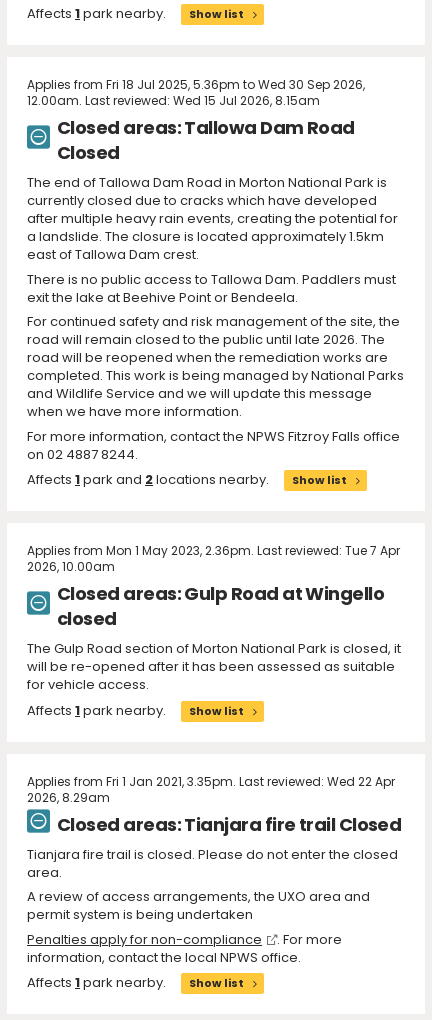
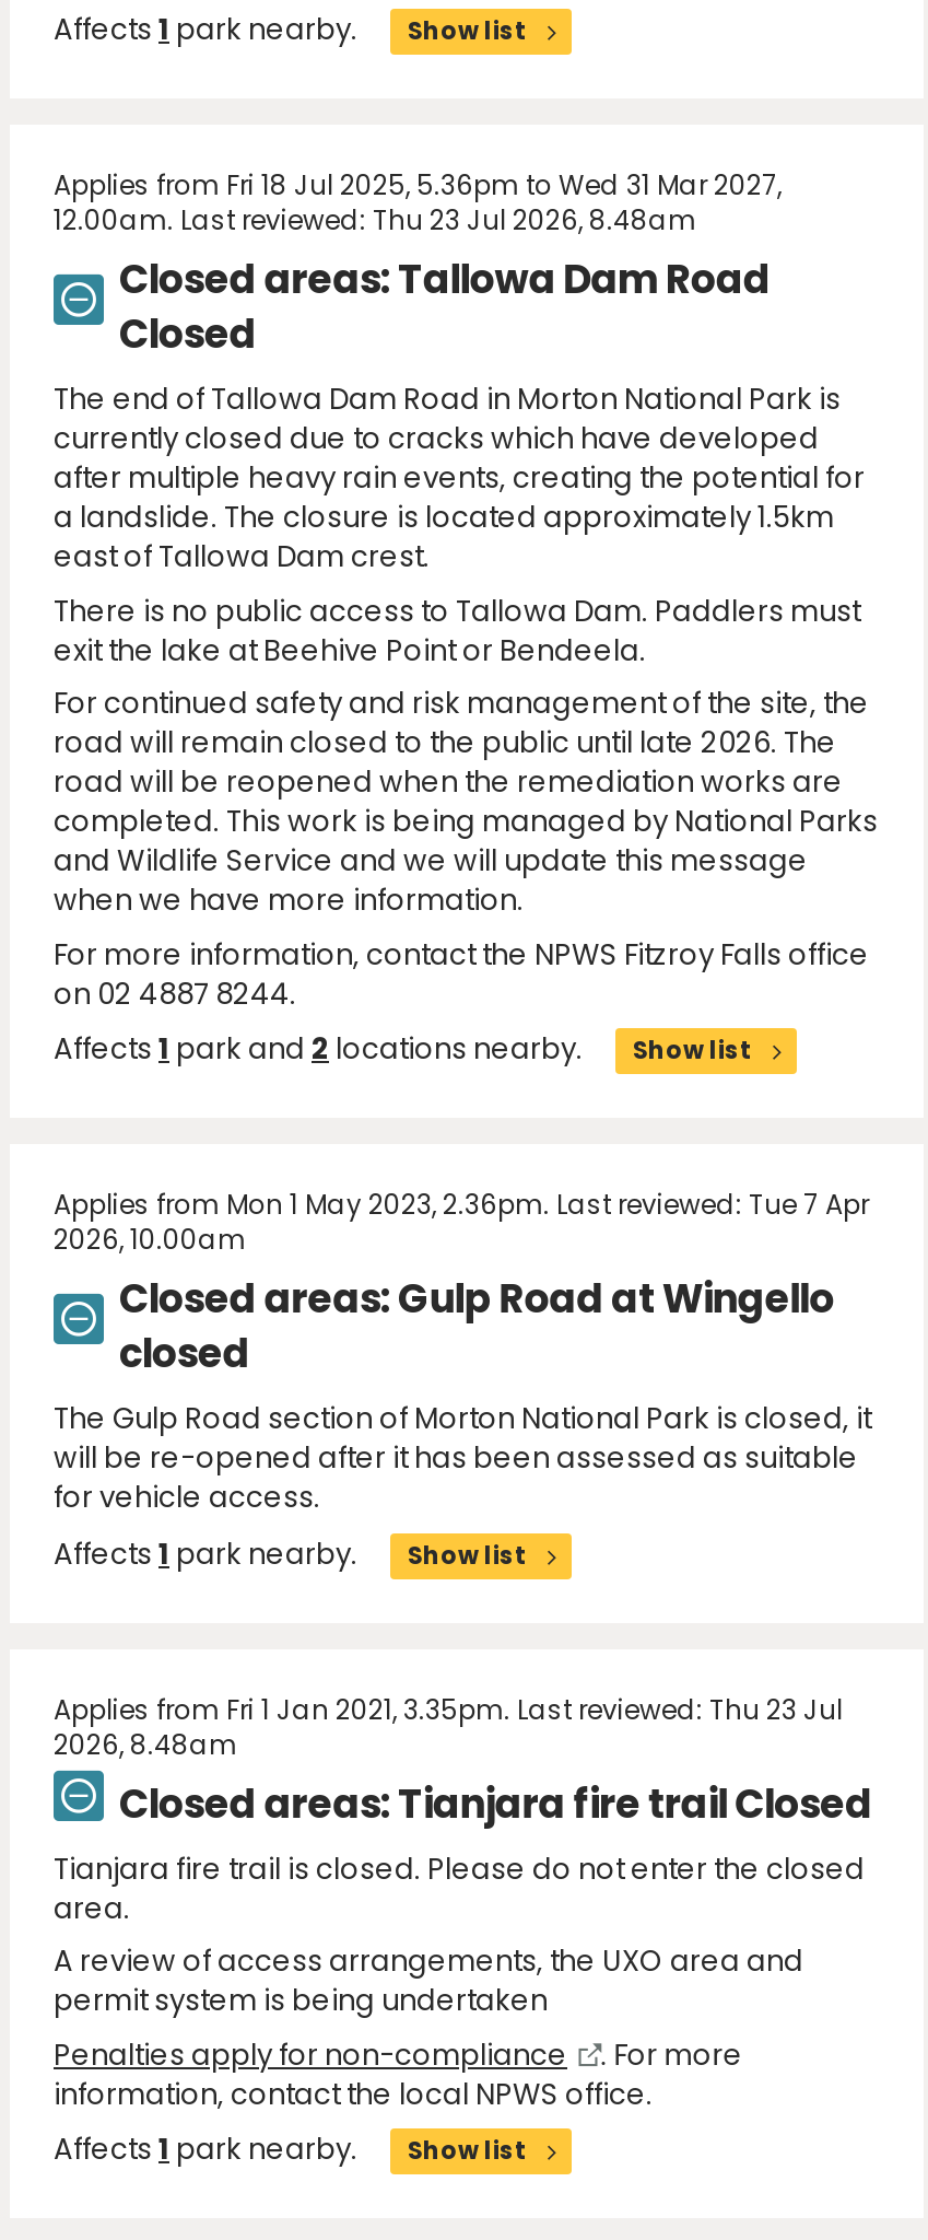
- Applies from Fri 18 Jul 2025, 5.36pm to Wed 30 Sep 2026,
+ Applies from Fri 18 Jul 2025, 5.36pm to Wed 31 Mar 2027,

- 12.00am. Last reviewed: Wed 15 Jul 2026, 8.15am
+ 12.00am. Last reviewed: Thu 23 Jul 2026, 8.48am

- Applies from Fri 1 Jan 2021, 3.35pm. Last reviewed: Wed 22 Apr
- 2026, 8.29am
+ Applies from Fri 1 Jan 2021, 3.35pm. Last reviewed: Thu 23 Jul
+ 2026, 8.48am
